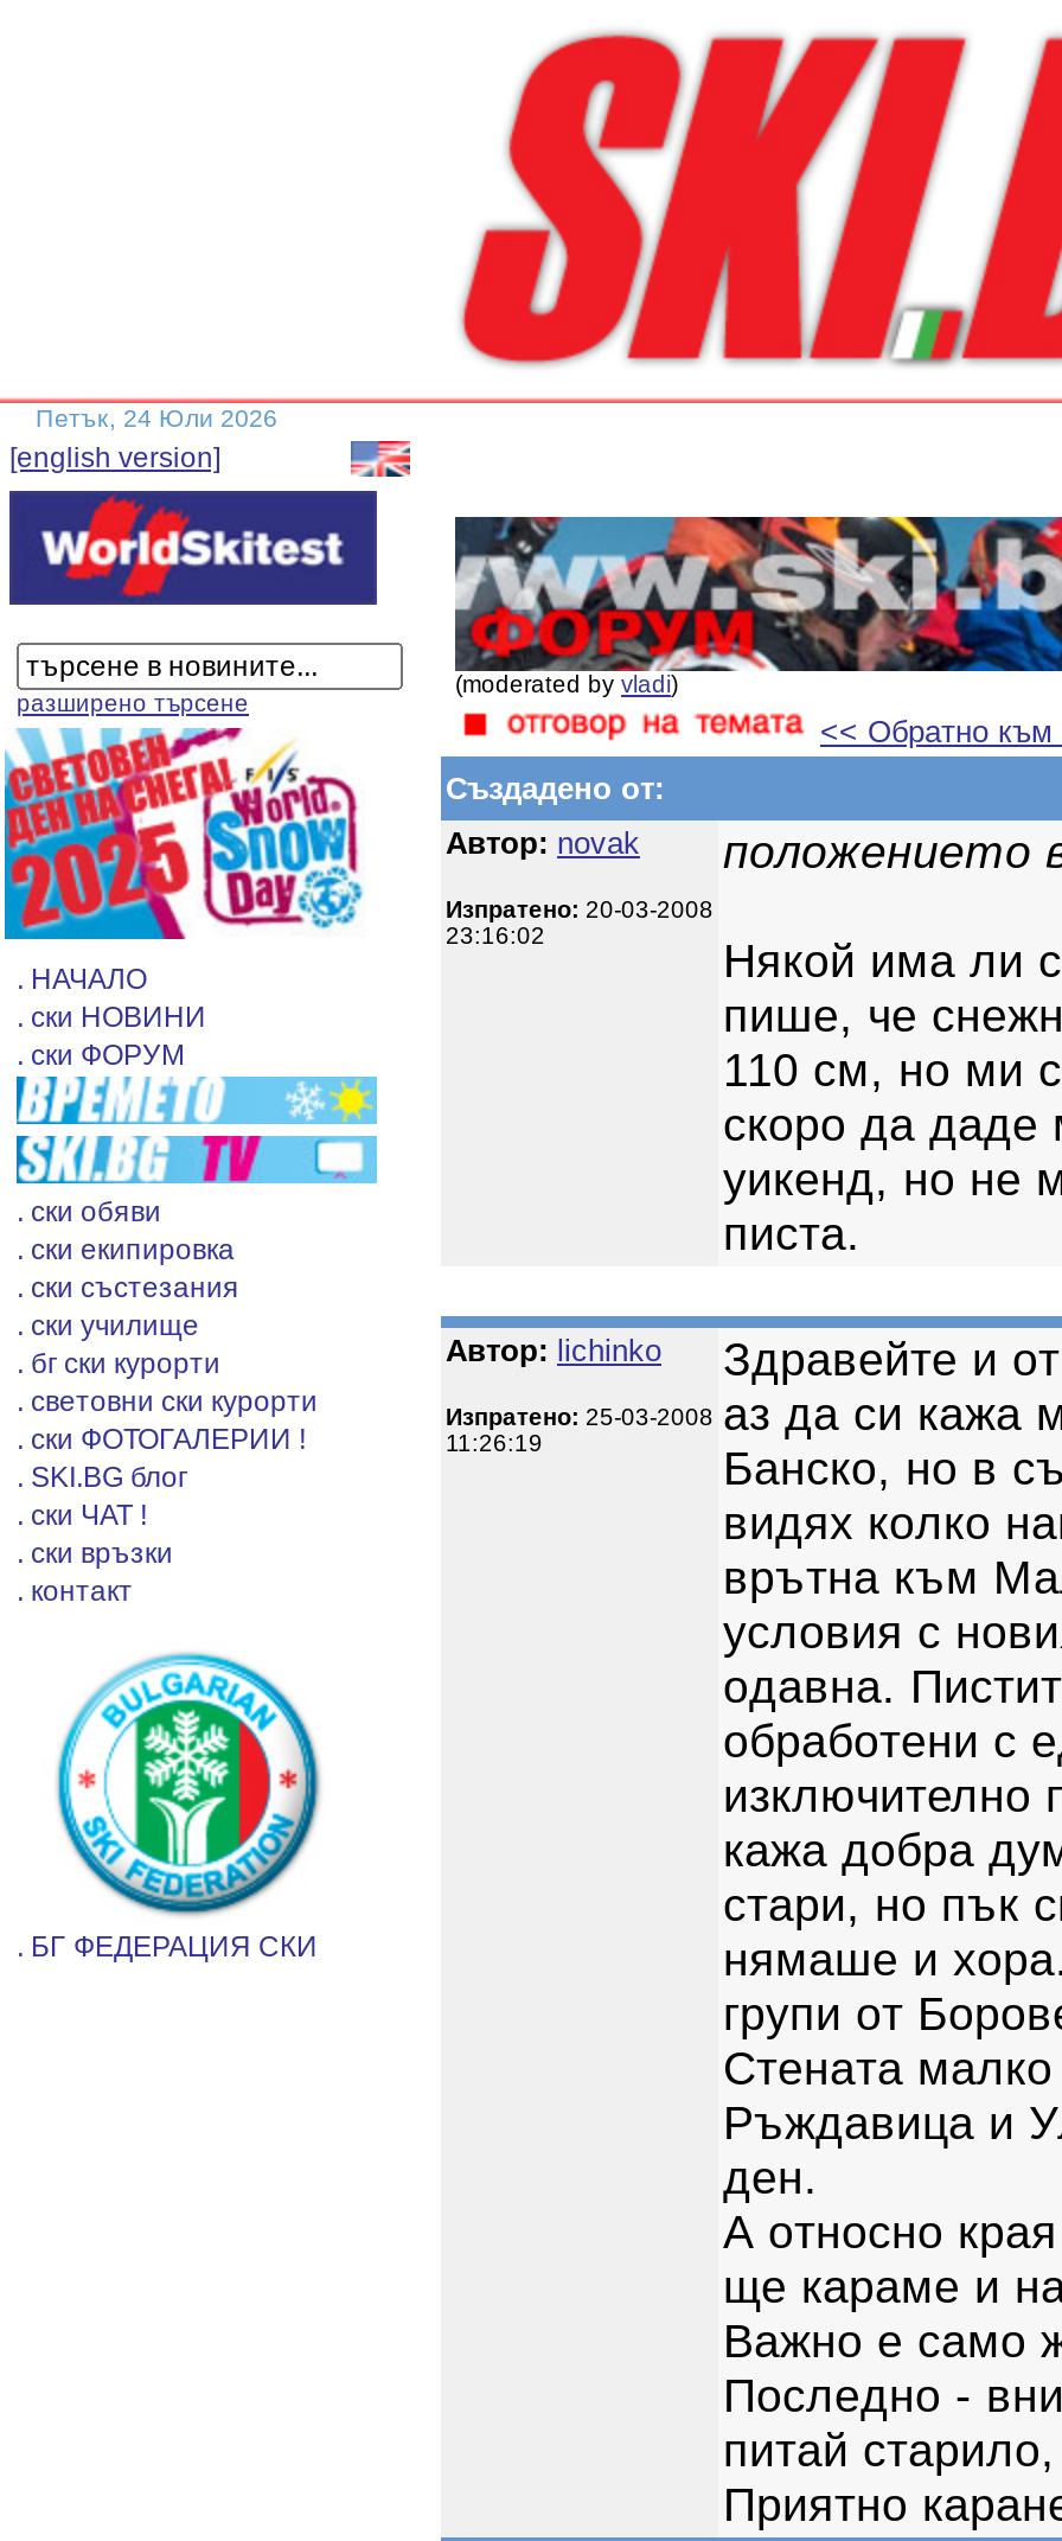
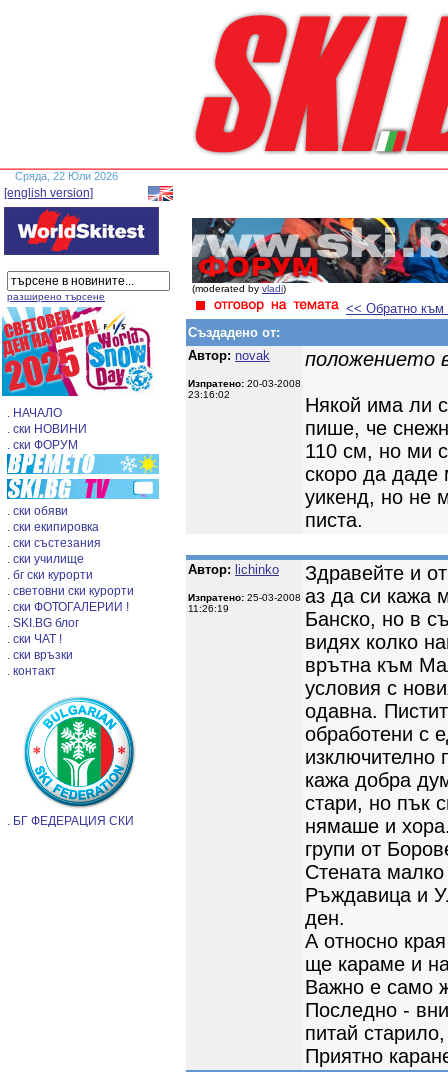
- Петък, 24 Юли 2026
+ Сряда, 22 Юли 2026
